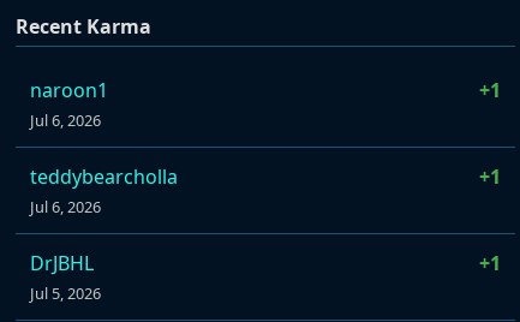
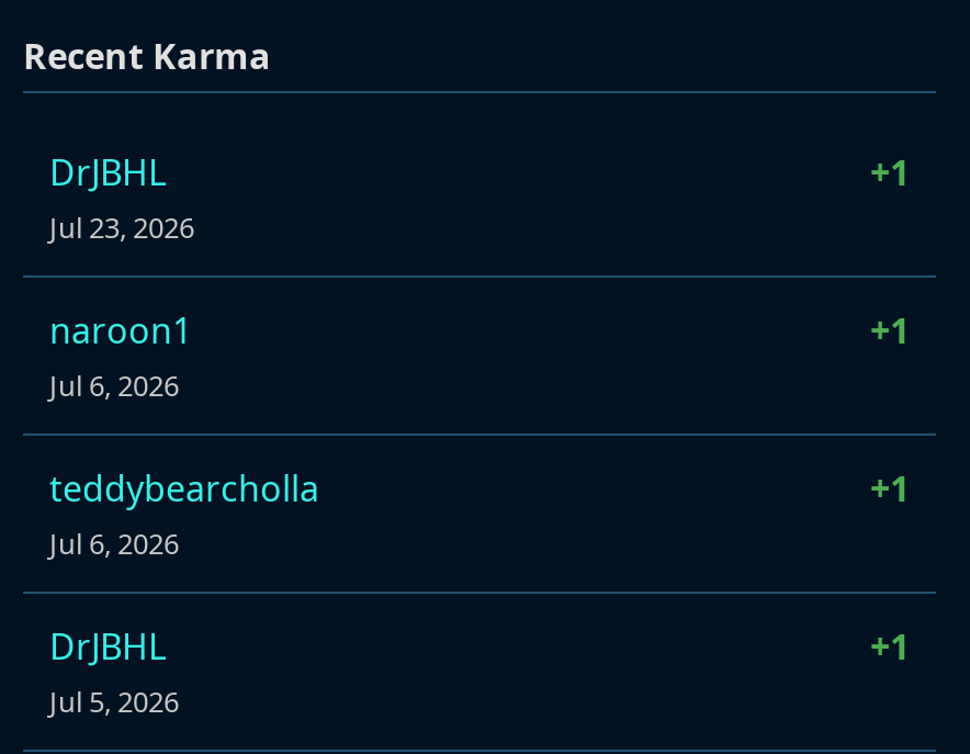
+ DrJBHL
+ +1
+ Jul 23, 2026
